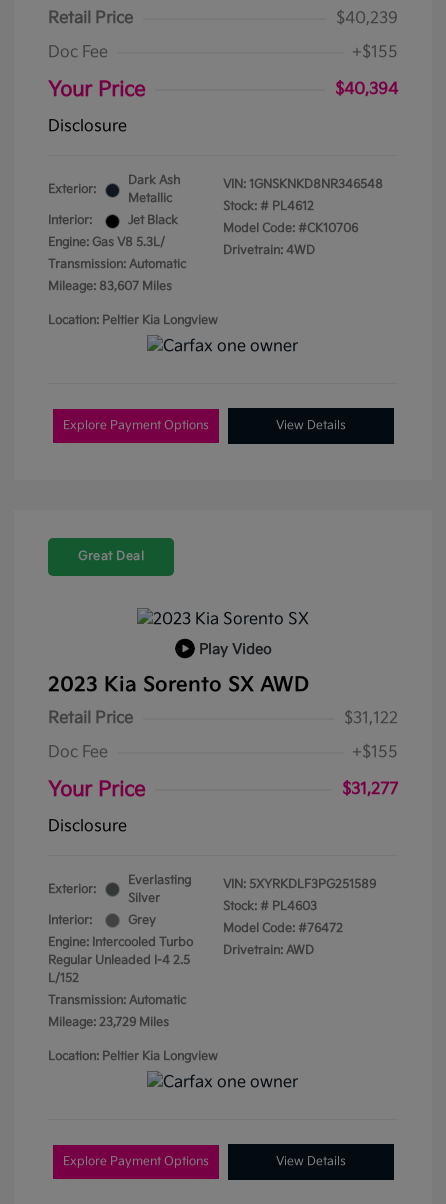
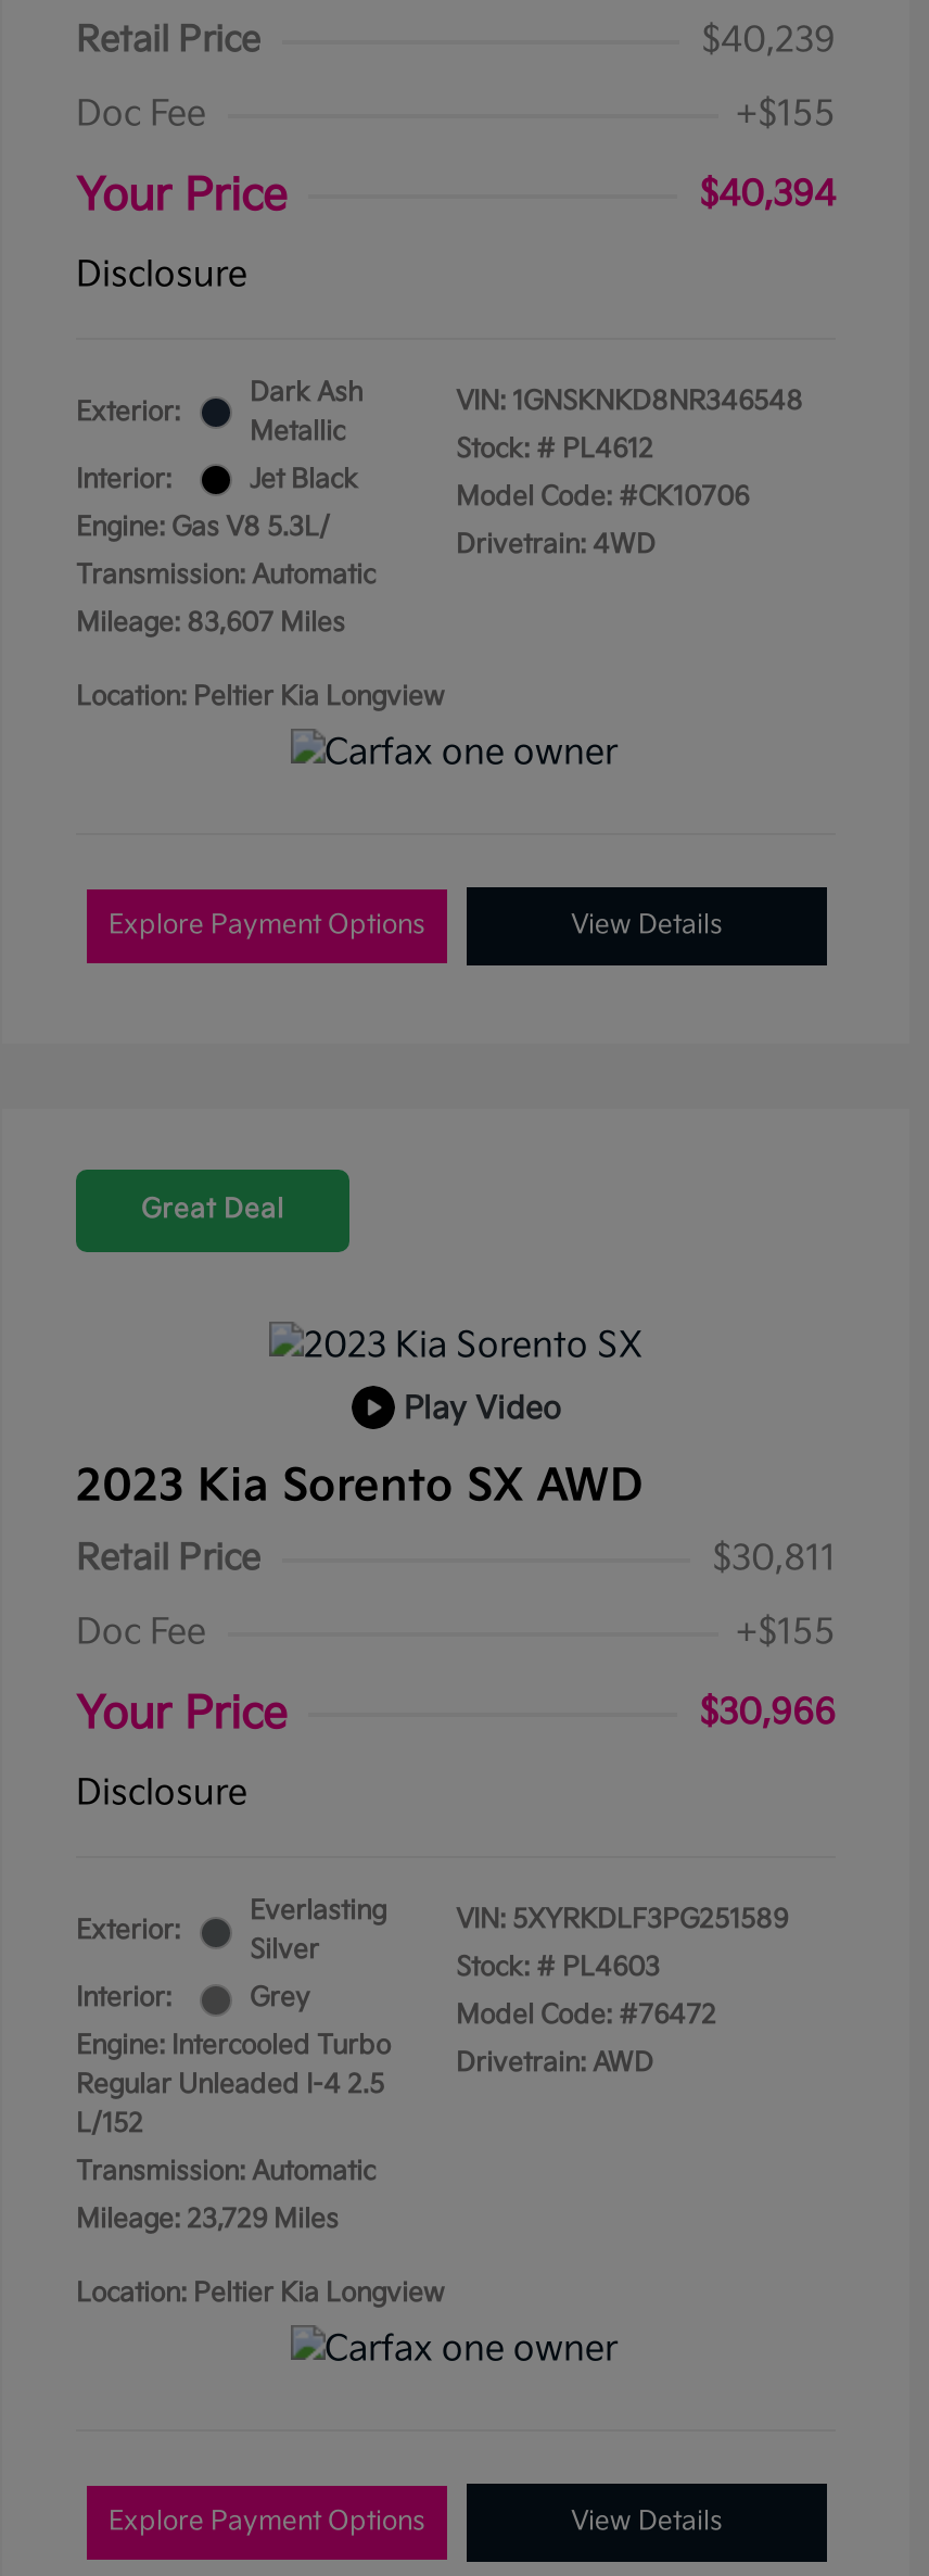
- $31,122
+ $30,811

- $31,277
+ $30,966
